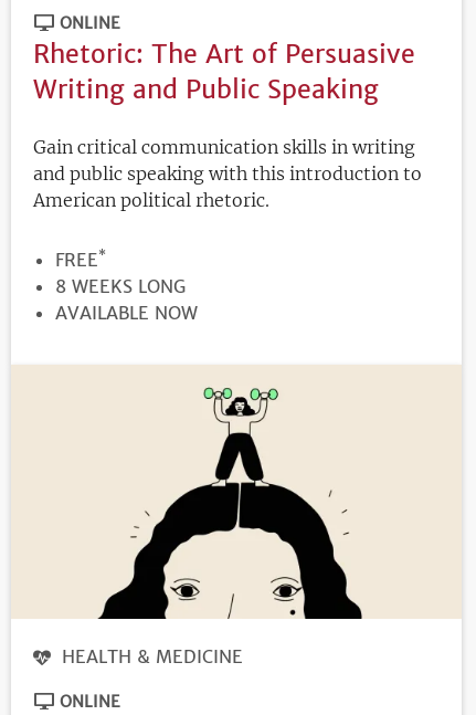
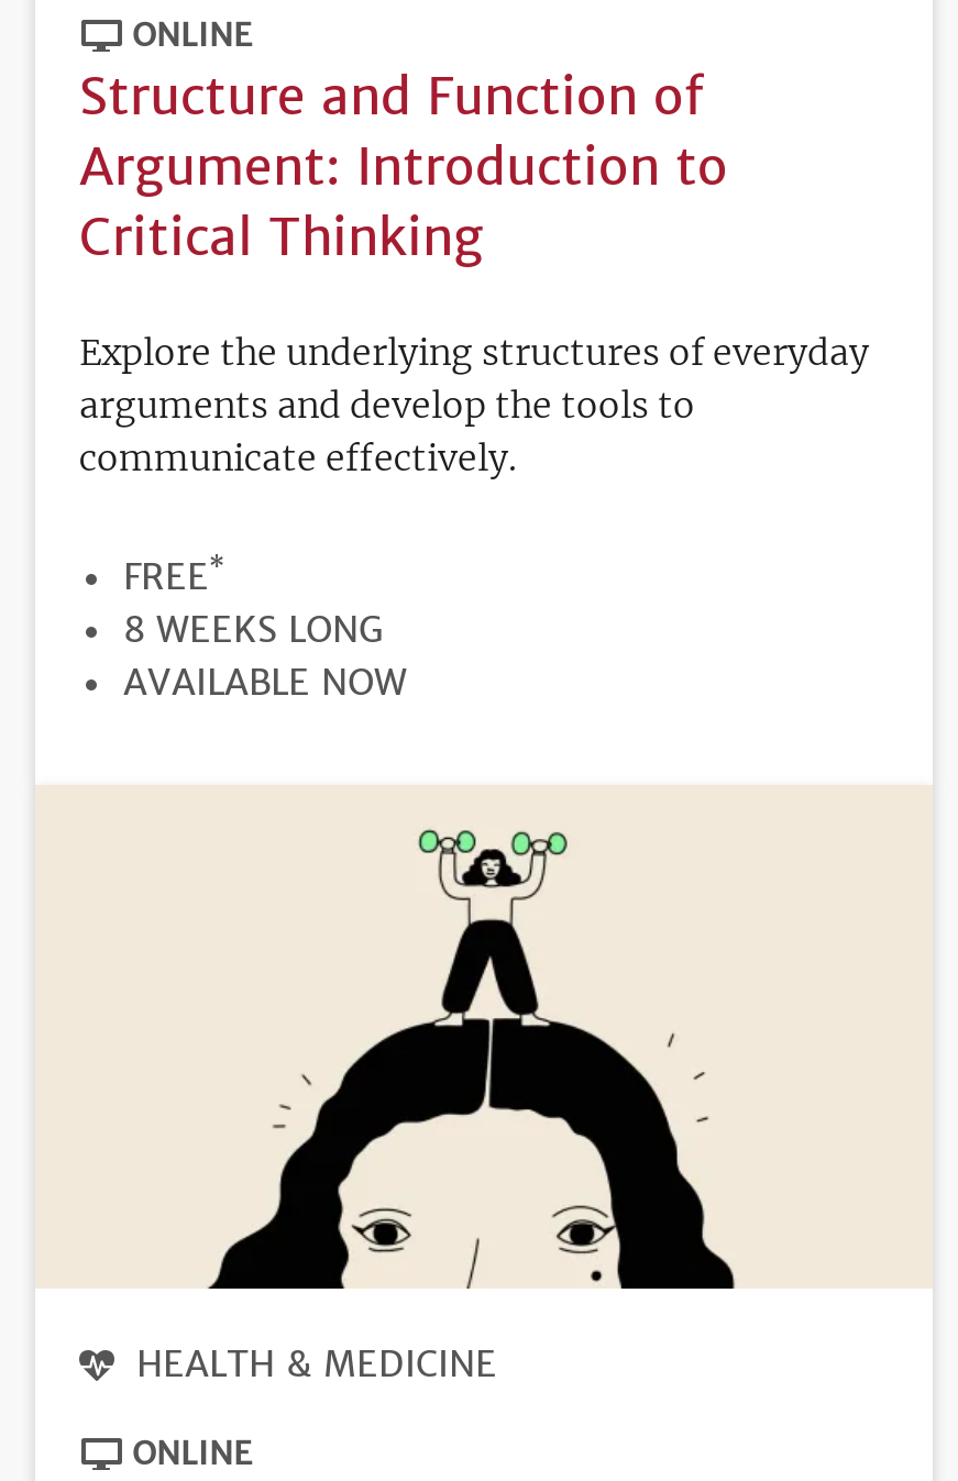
- Rhetoric: The Art of Persuasive
- Writing and Public Speaking
+ Structure and Function of
+ Argument: Introduction to
+ Critical Thinking

- Gain critical communication skills in writing
- and public speaking with this introduction to
- American political rhetoric.
+ Explore the underlying structures of everyday
+ arguments and develop the tools to
+ communicate effectively.
